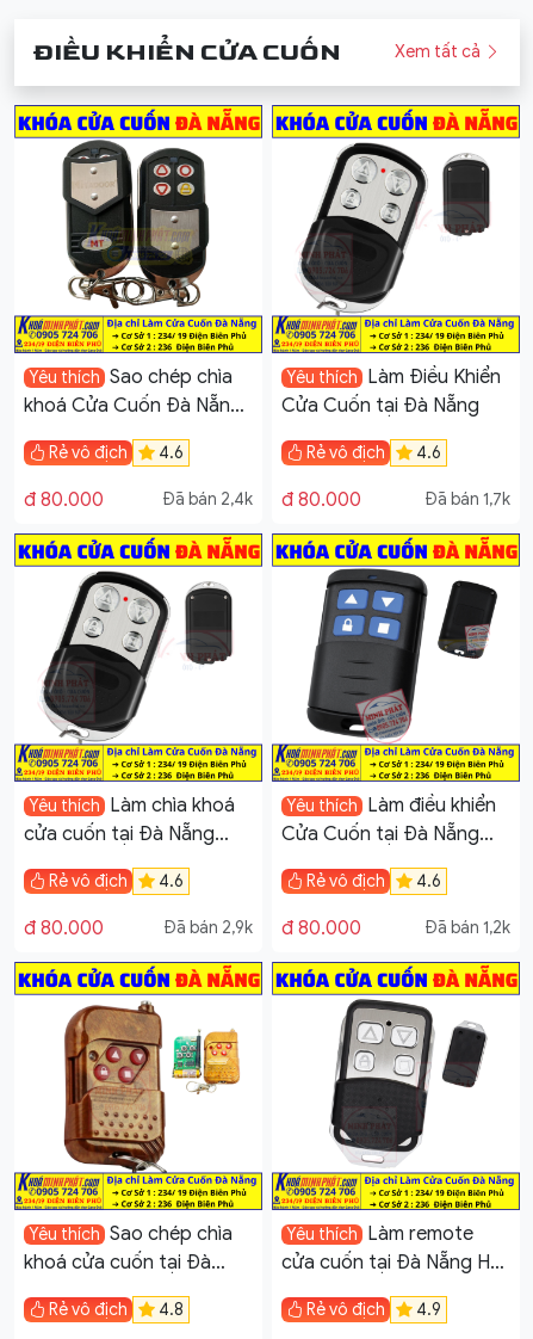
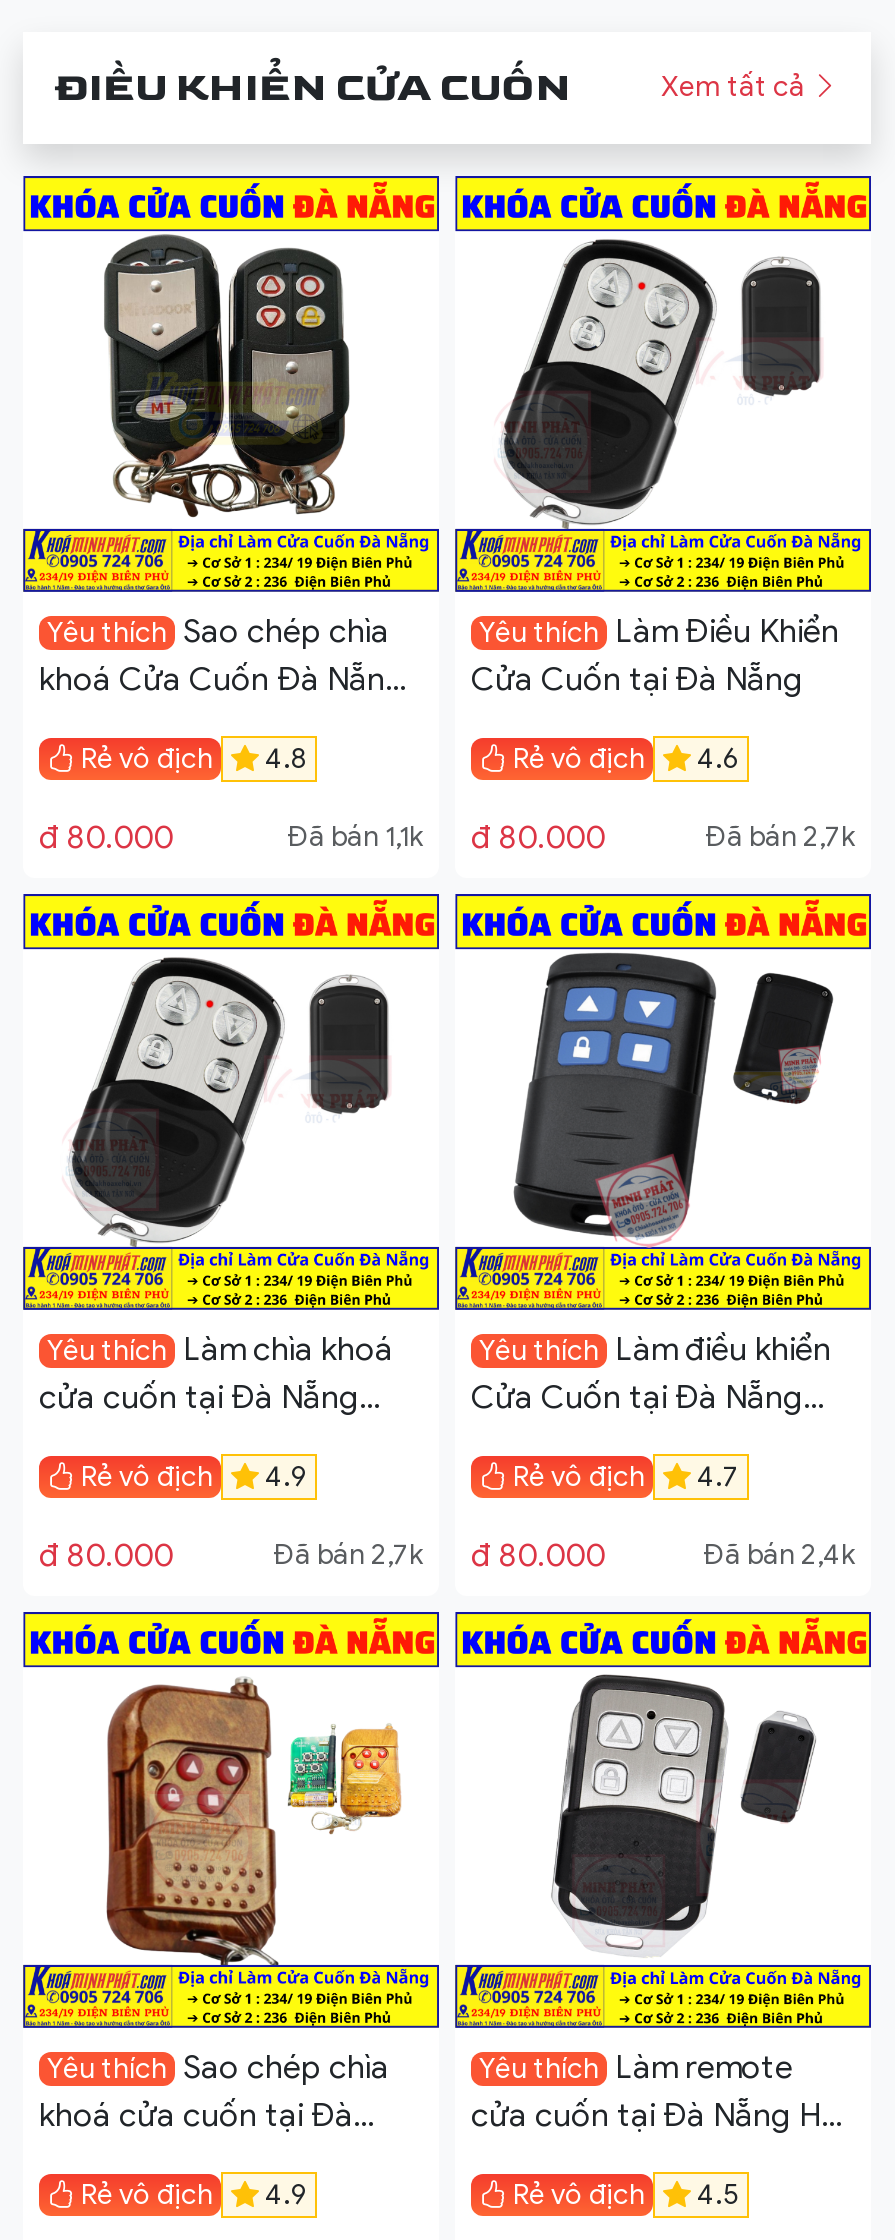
- Rẻ vô địch 4.6
+ Rẻ vô địch 4.8

- Đã bán 2,4k đ 80.000
+ Đã bán 1,1k đ 80.000

- Đã bán 1,7k
+ Đã bán 2,7k

- Rẻ vô địch 4.6
+ Rẻ vô địch 4.9

- Rẻ vô địch 4.6
+ Rẻ vô địch 4.7

- Đã bán 2,9k đ 80.000
+ Đã bán 2,7k đ 80.000

- Đã bán 1,2k
+ Đã bán 2,4k

- 4.8
+ 4.9

- Rẻ vô địch 4.9
+ Rẻ vô địch 4.5
